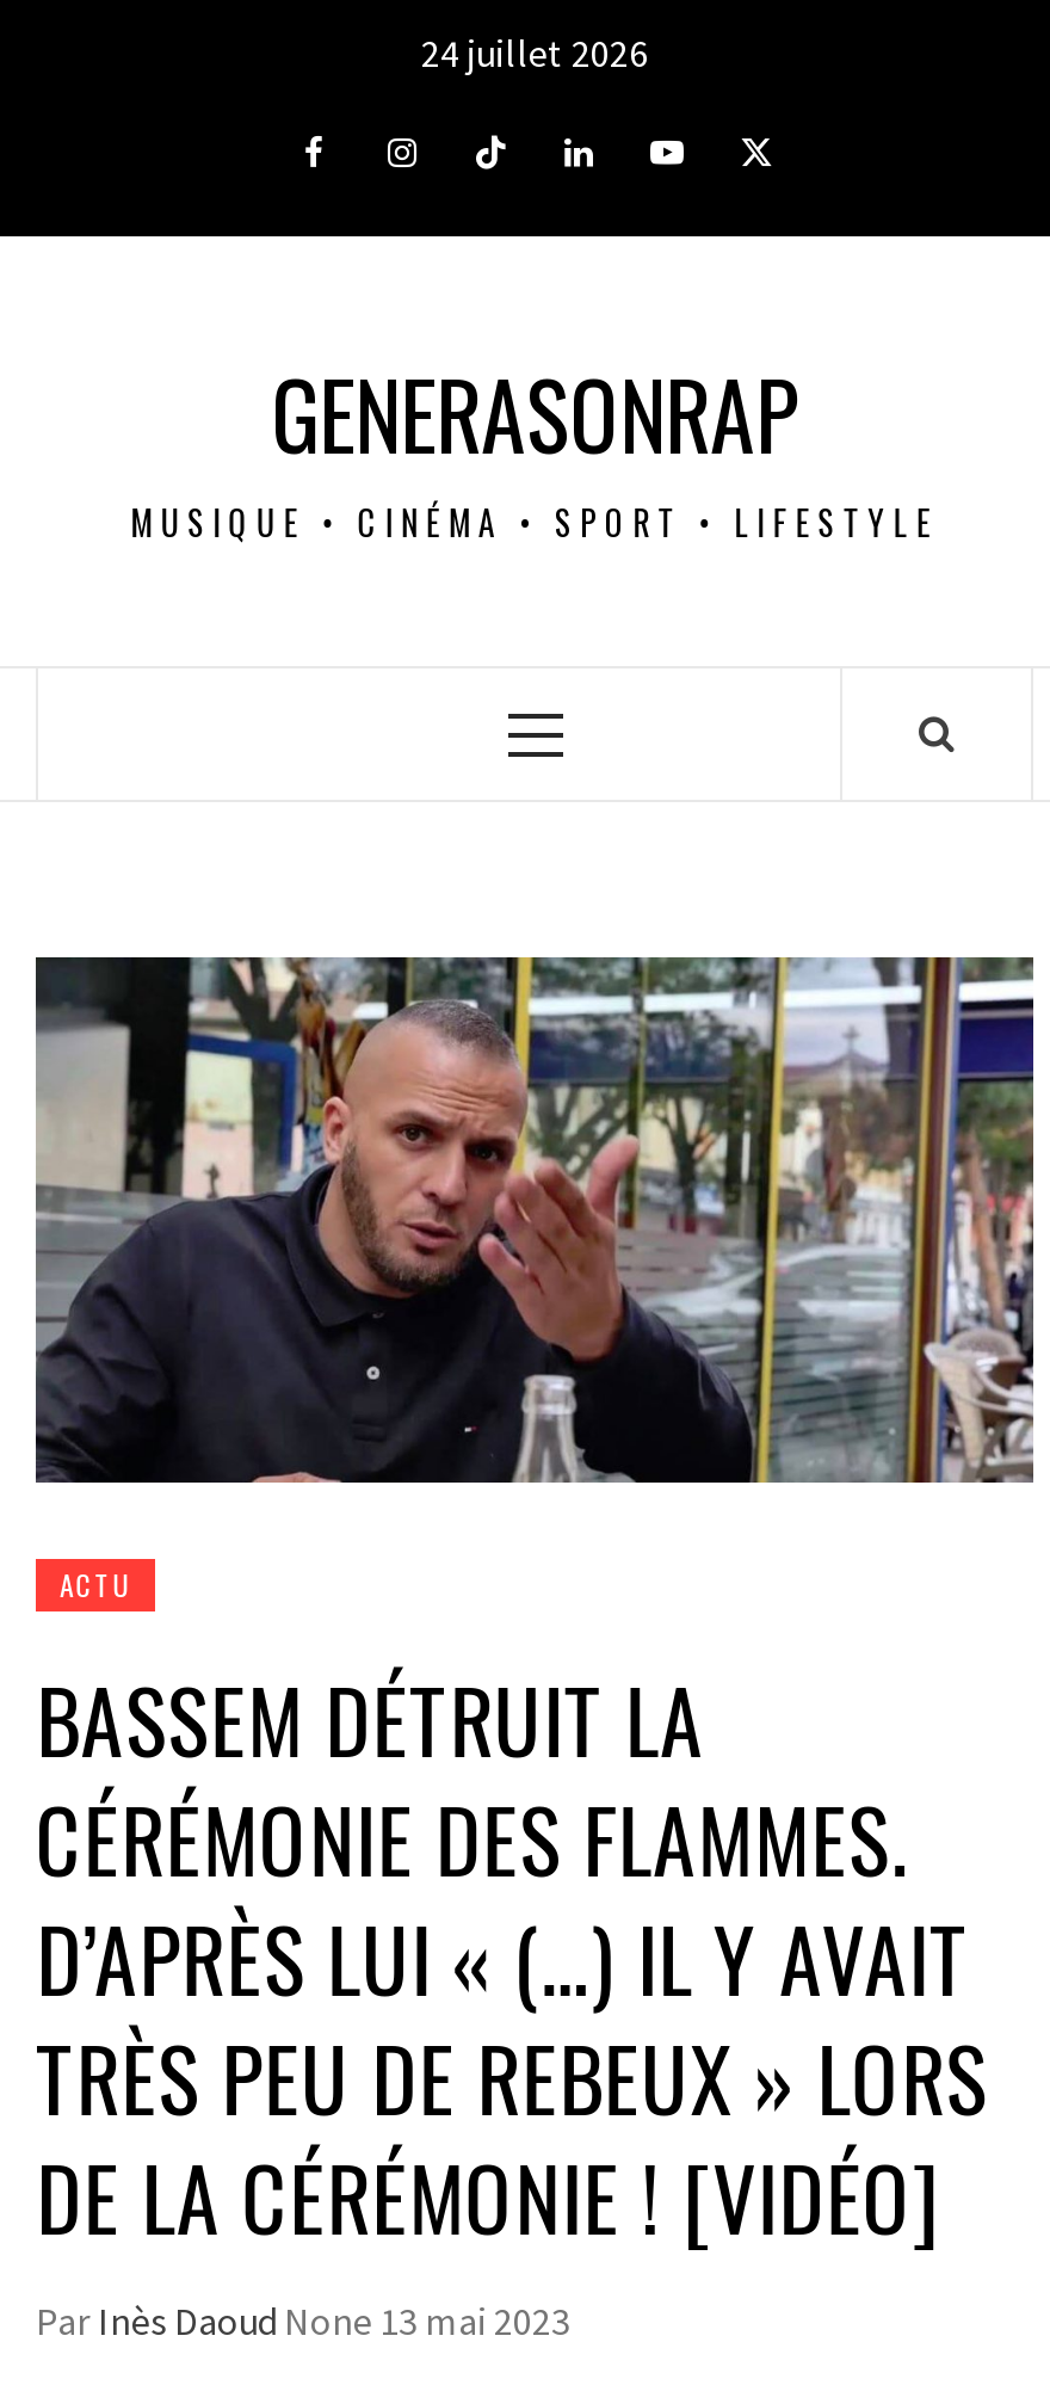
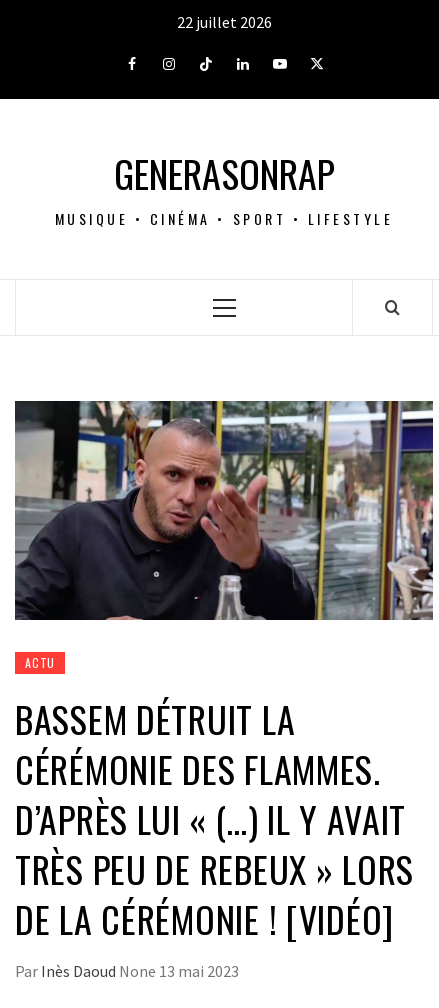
- 24 juillet 2026
+ 22 juillet 2026
